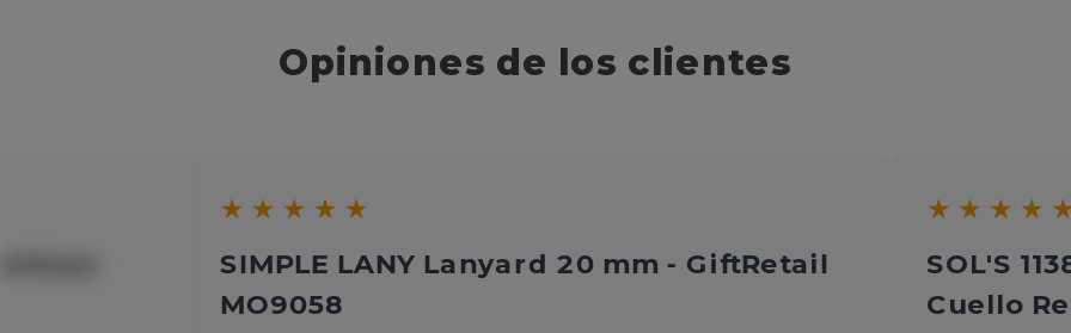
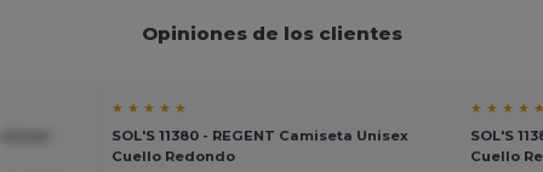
- SIMPLE LANY Lanyard 20 mm - GiftRetail
- MO9058
+ SOL'S 11380 - REGENT Camiseta Unisex
+ Cuello Redondo
